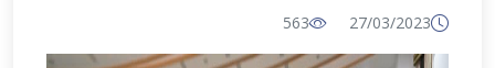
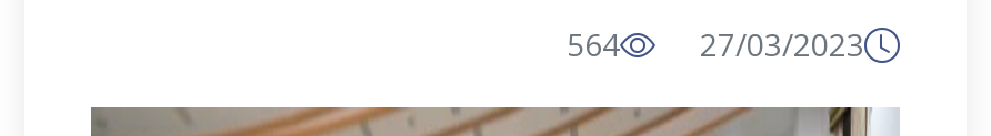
- 563 27/03/2023
+ 564 27/03/2023
